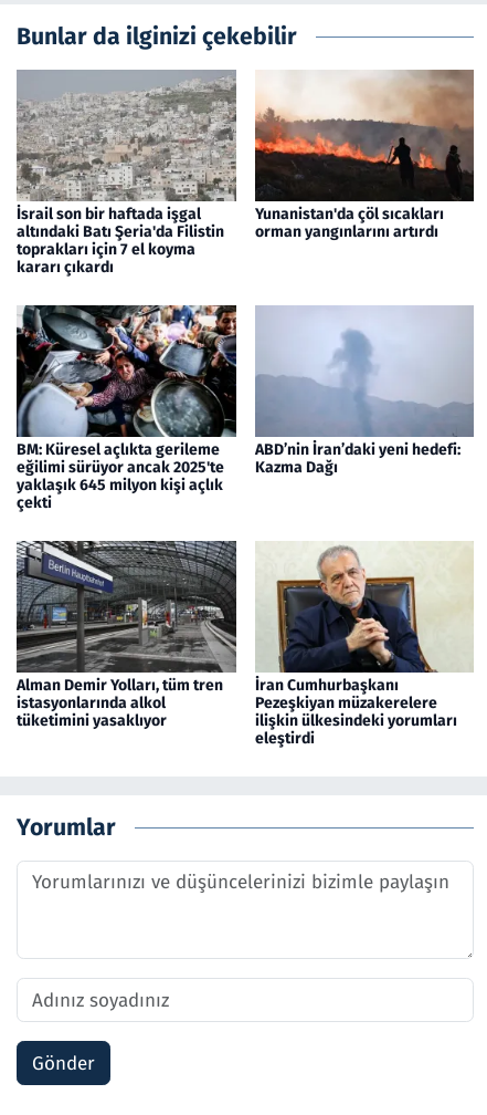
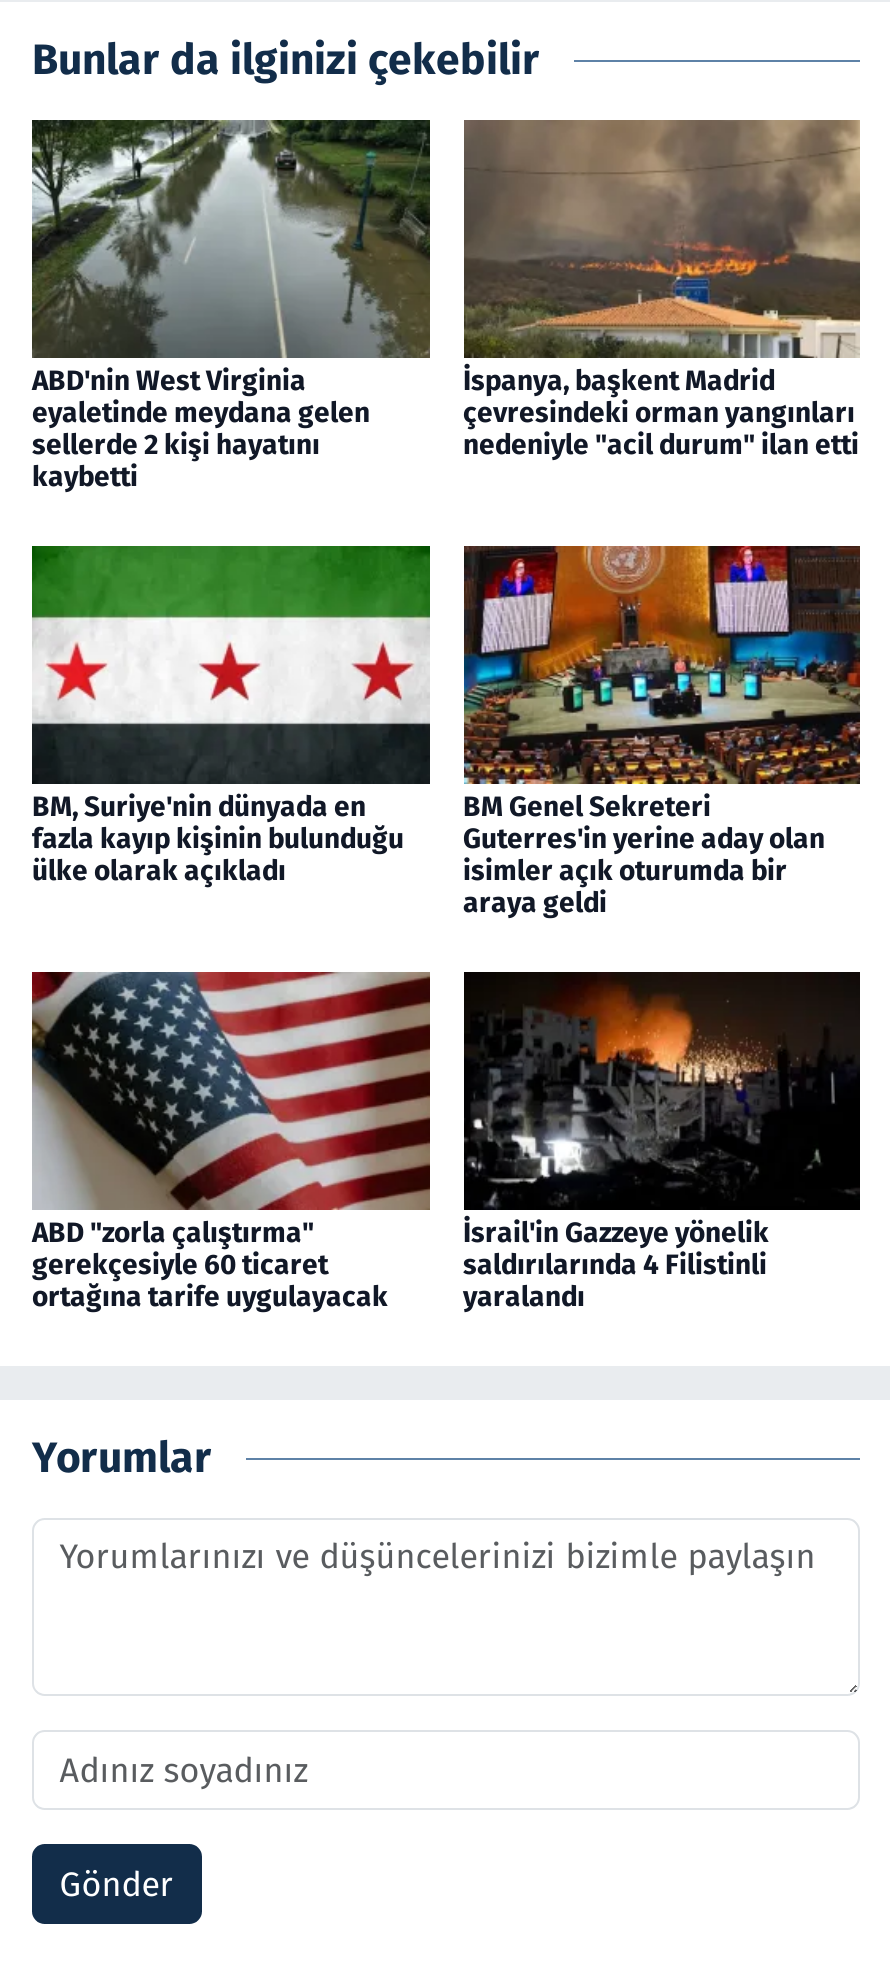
- [image]
- İsrail son bir haftada işgal
- altındaki Batı Şeria'da Filistin
- toprakları için 7 el koyma
- kararı çıkardı
+ [image]
+ ABD'nin West Virginia
+ eyaletinde meydana gelen
+ sellerde 2 kişi hayatını
+ kaybetti

- [image]
- Yunanistan'da çöl sıcakları
- orman yangınlarını artırdı
+ [image]
+ İspanya, başkent Madrid
+ çevresindeki orman yangınları
+ nedeniyle "acil durum" ilan etti

- [image]
- BM: Küresel açlıkta gerileme
- eğilimi sürüyor ancak 2025'te
- yaklaşık 645 milyon kişi açlık
- çekti
+ [image]
+ BM, Suriye'nin dünyada en
+ fazla kayıp kişinin bulunduğu
+ ülke olarak açıkladı

- [image]
- ABD’nin İran’daki yeni hedefi:
- Kazma Dağı
+ [image]
+ BM Genel Sekreteri
+ Guterres'in yerine aday olan
+ isimler açık oturumda bir
+ araya geldi

- [image]
- Alman Demir Yolları, tüm tren
- istasyonlarında alkol
- tüketimini yasaklıyor
+ [image]
+ ABD "zorla çalıştırma"
+ gerekçesiyle 60 ticaret
+ ortağına tarife uygulayacak

- [image]
- İran Cumhurbaşkanı
- Pezeşkiyan müzakerelere
- ilişkin ülkesindeki yorumları
- eleştirdi
+ [image]
+ İsrail'in Gazzeye yönelik
+ saldırılarında 4 Filistinli
+ yaralandı
